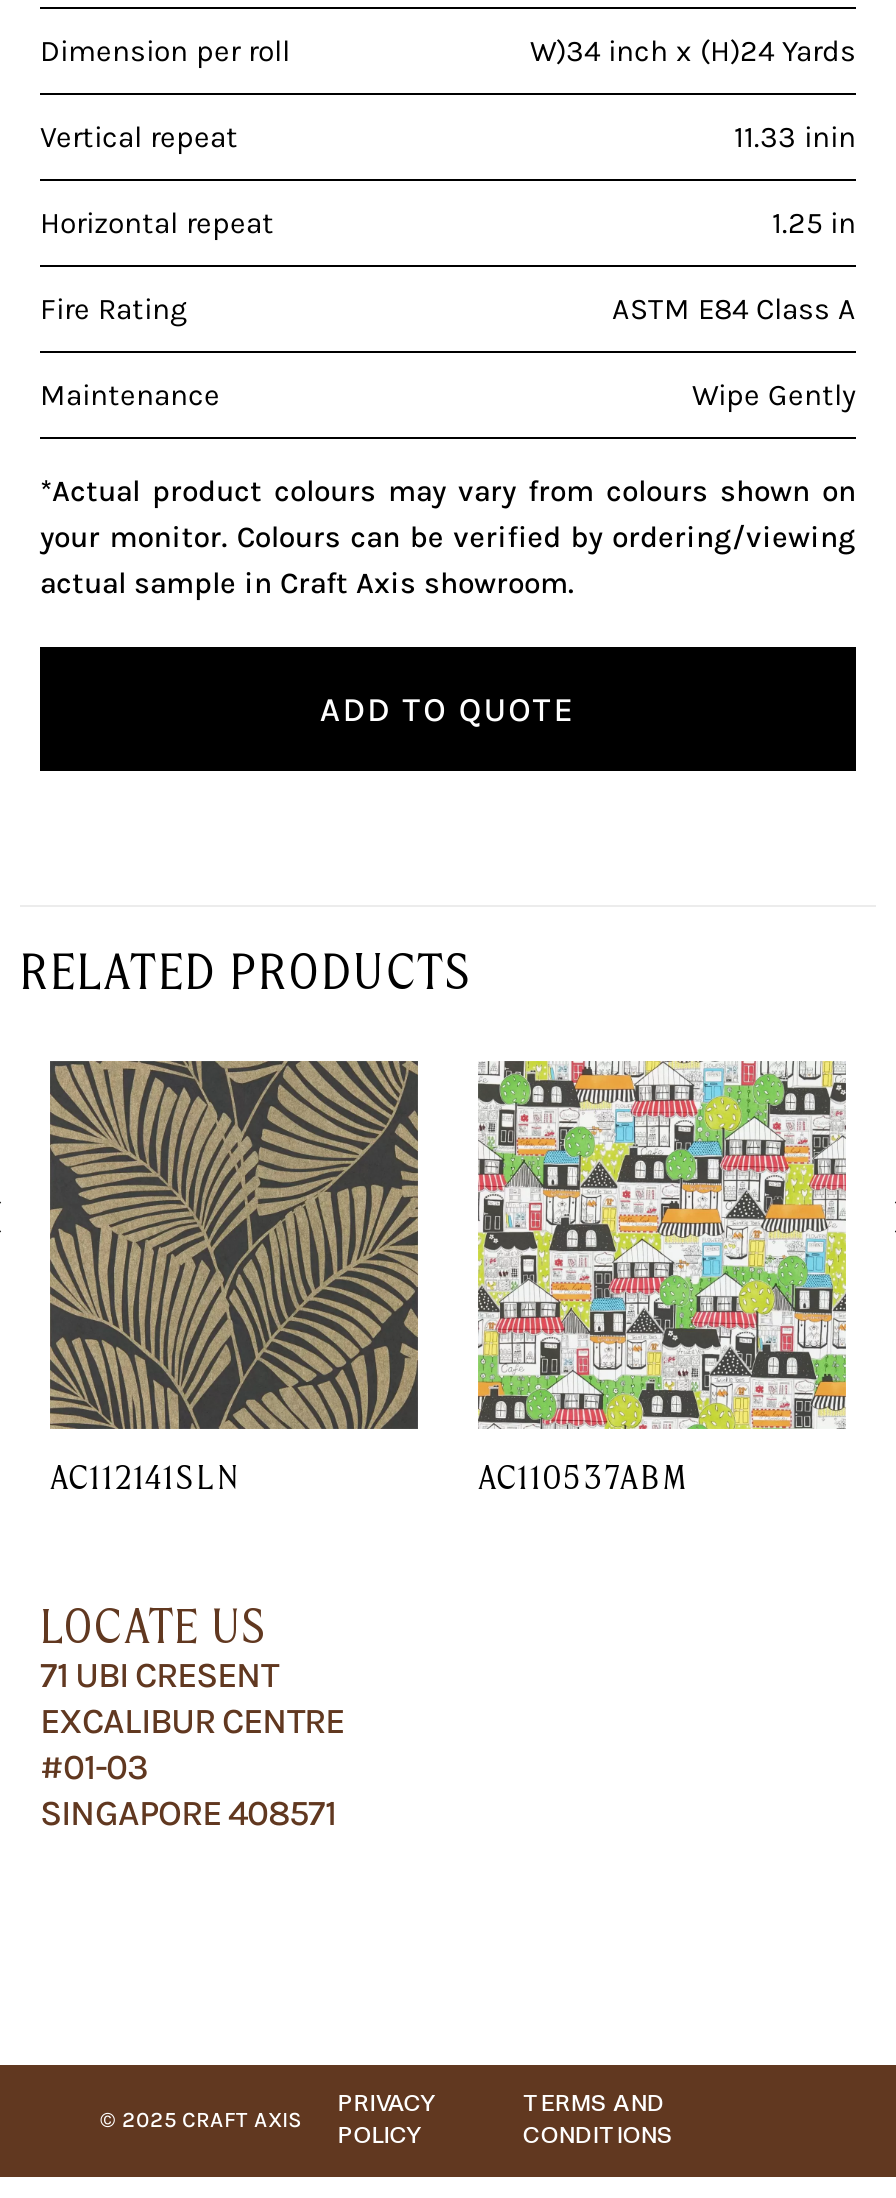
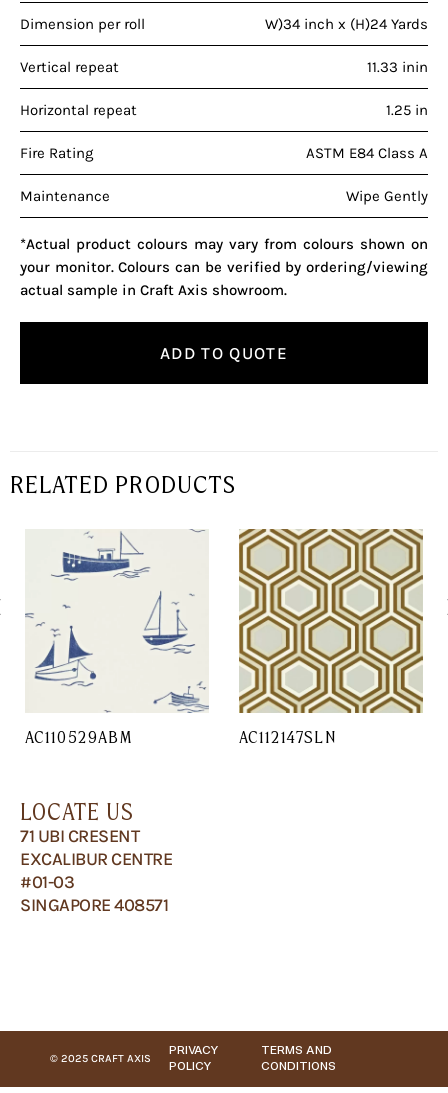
- [image]
+ [image]

- [image]
- AC112141SLN
- AC110537ABM
+ [image]
+ AC110529ABM
+ AC112147SLN
